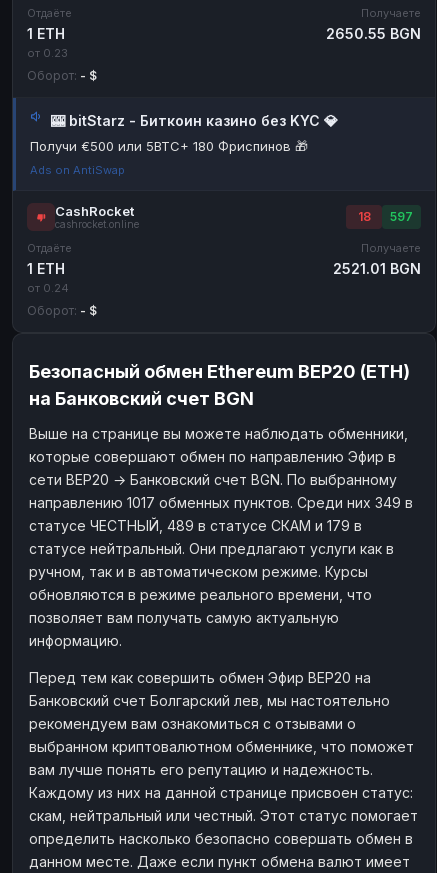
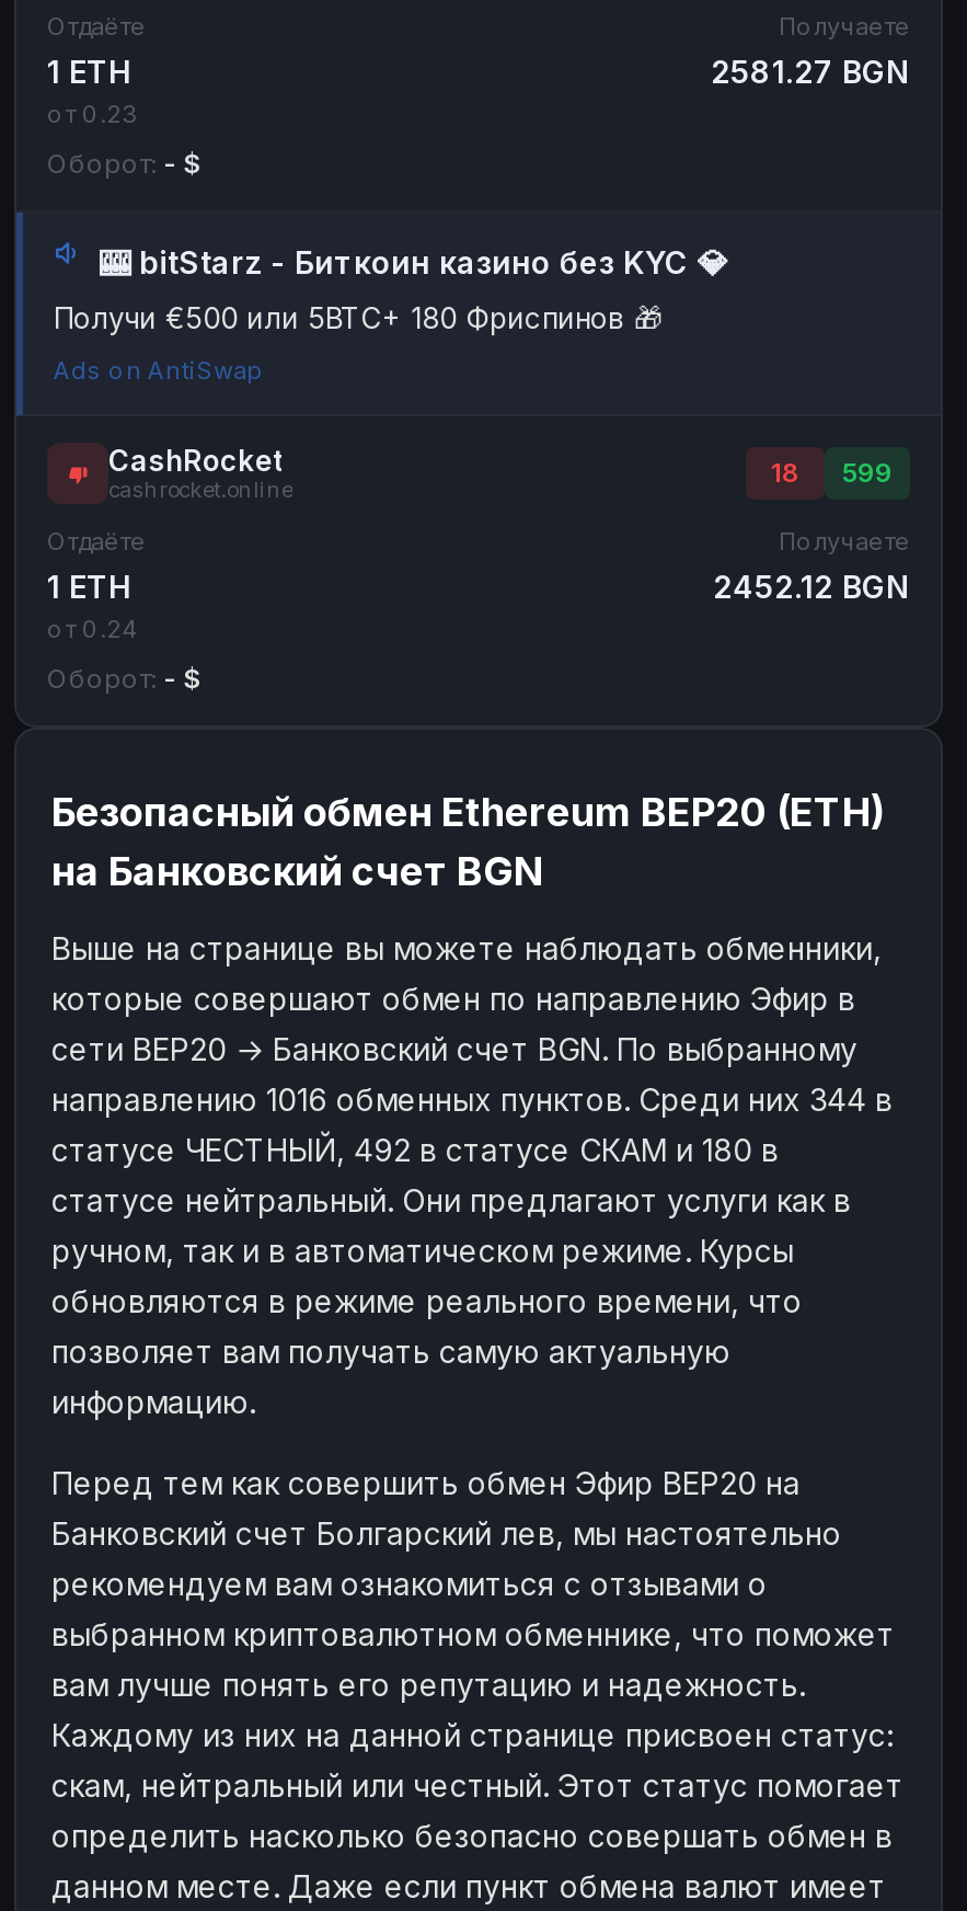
- 2650.55 BGN
+ 2581.27 BGN

- 18 597
+ 18 599

- 2521.01 BGN
+ 2452.12 BGN

- направлению 1017 обменных пунктов. Среди них 349 в
+ направлению 1016 обменных пунктов. Среди них 344 в

- статусе ЧЕСТНЫЙ, 489 в статусе СКАМ и 179 в
+ статусе ЧЕСТНЫЙ, 492 в статусе СКАМ и 180 в
